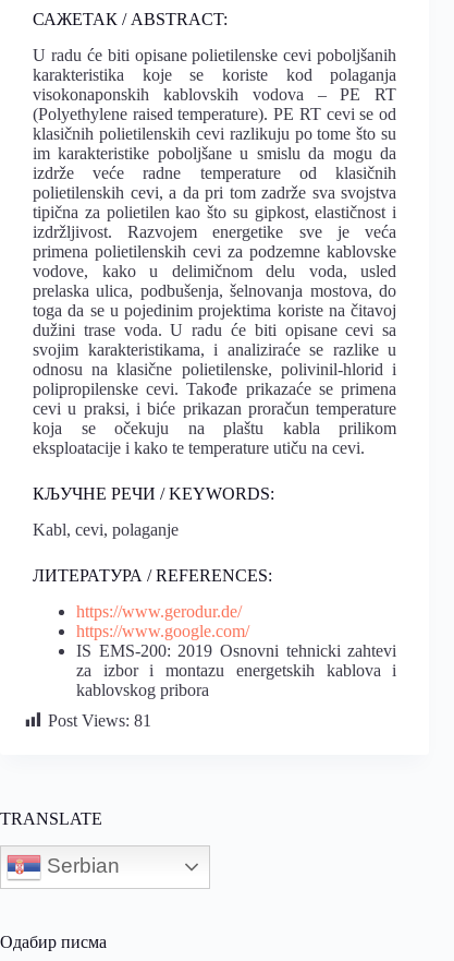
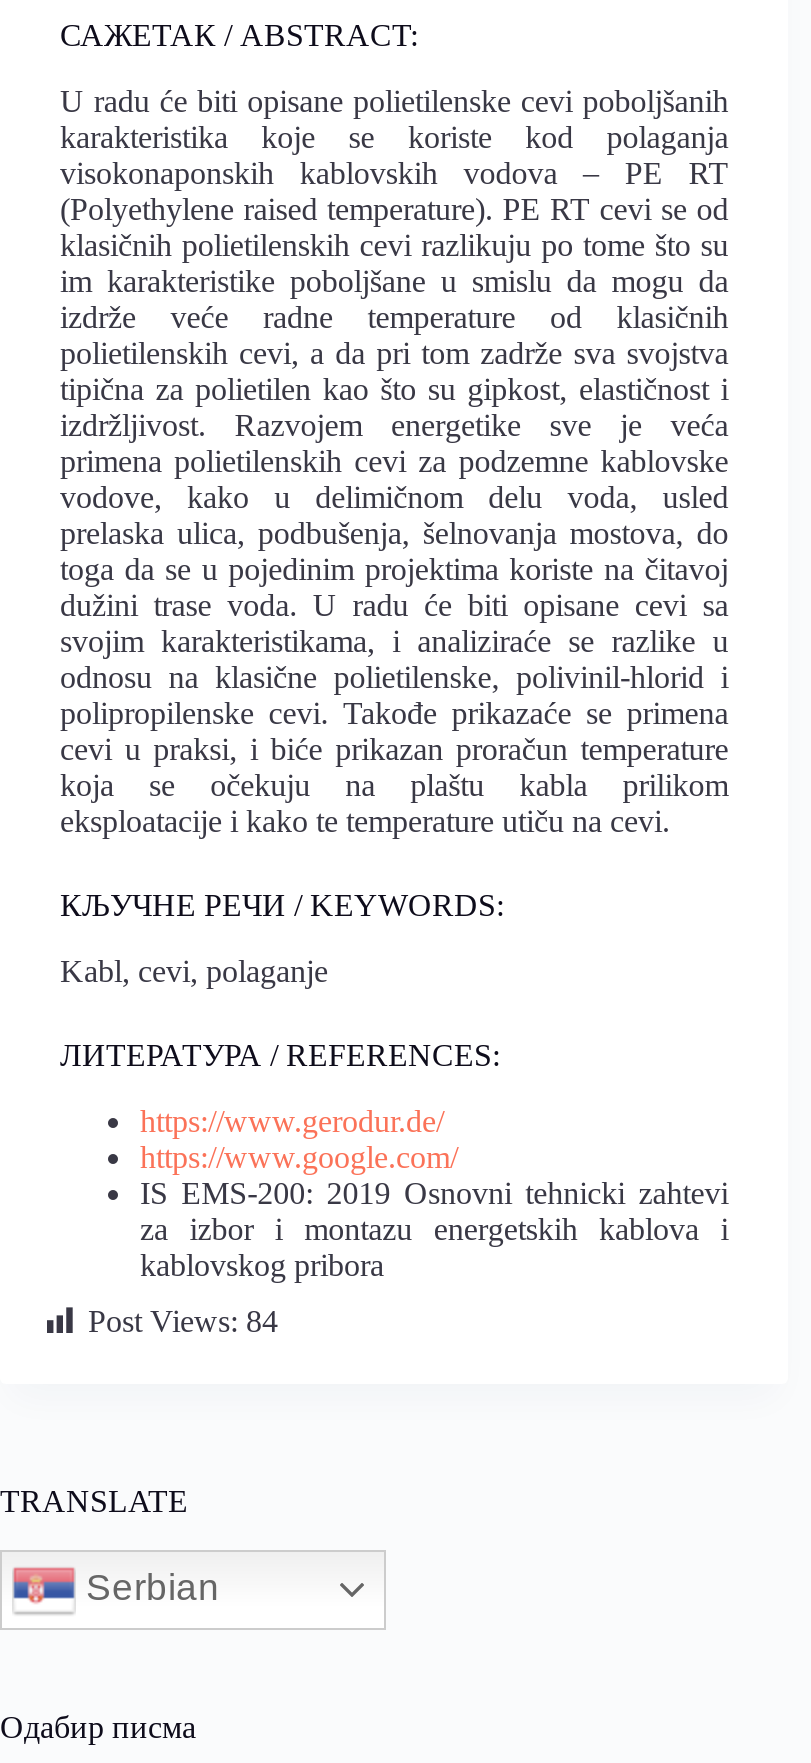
- Post Views: 81
+ Post Views: 84
